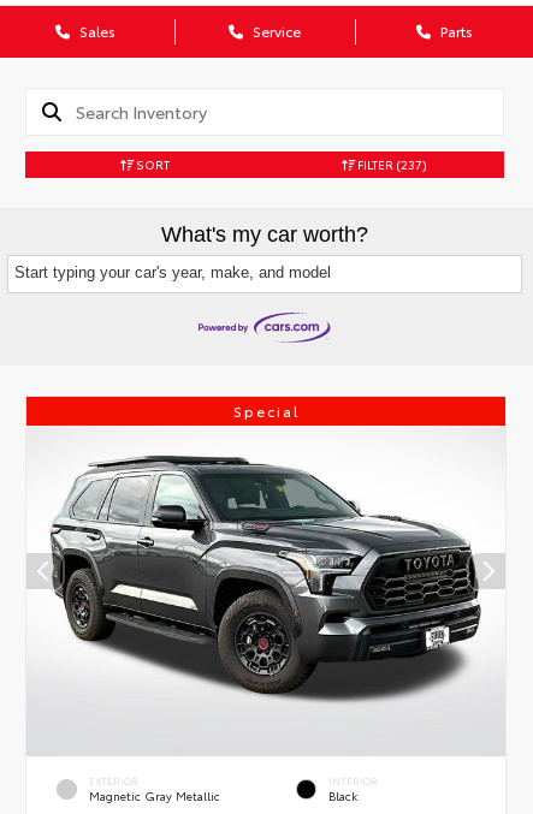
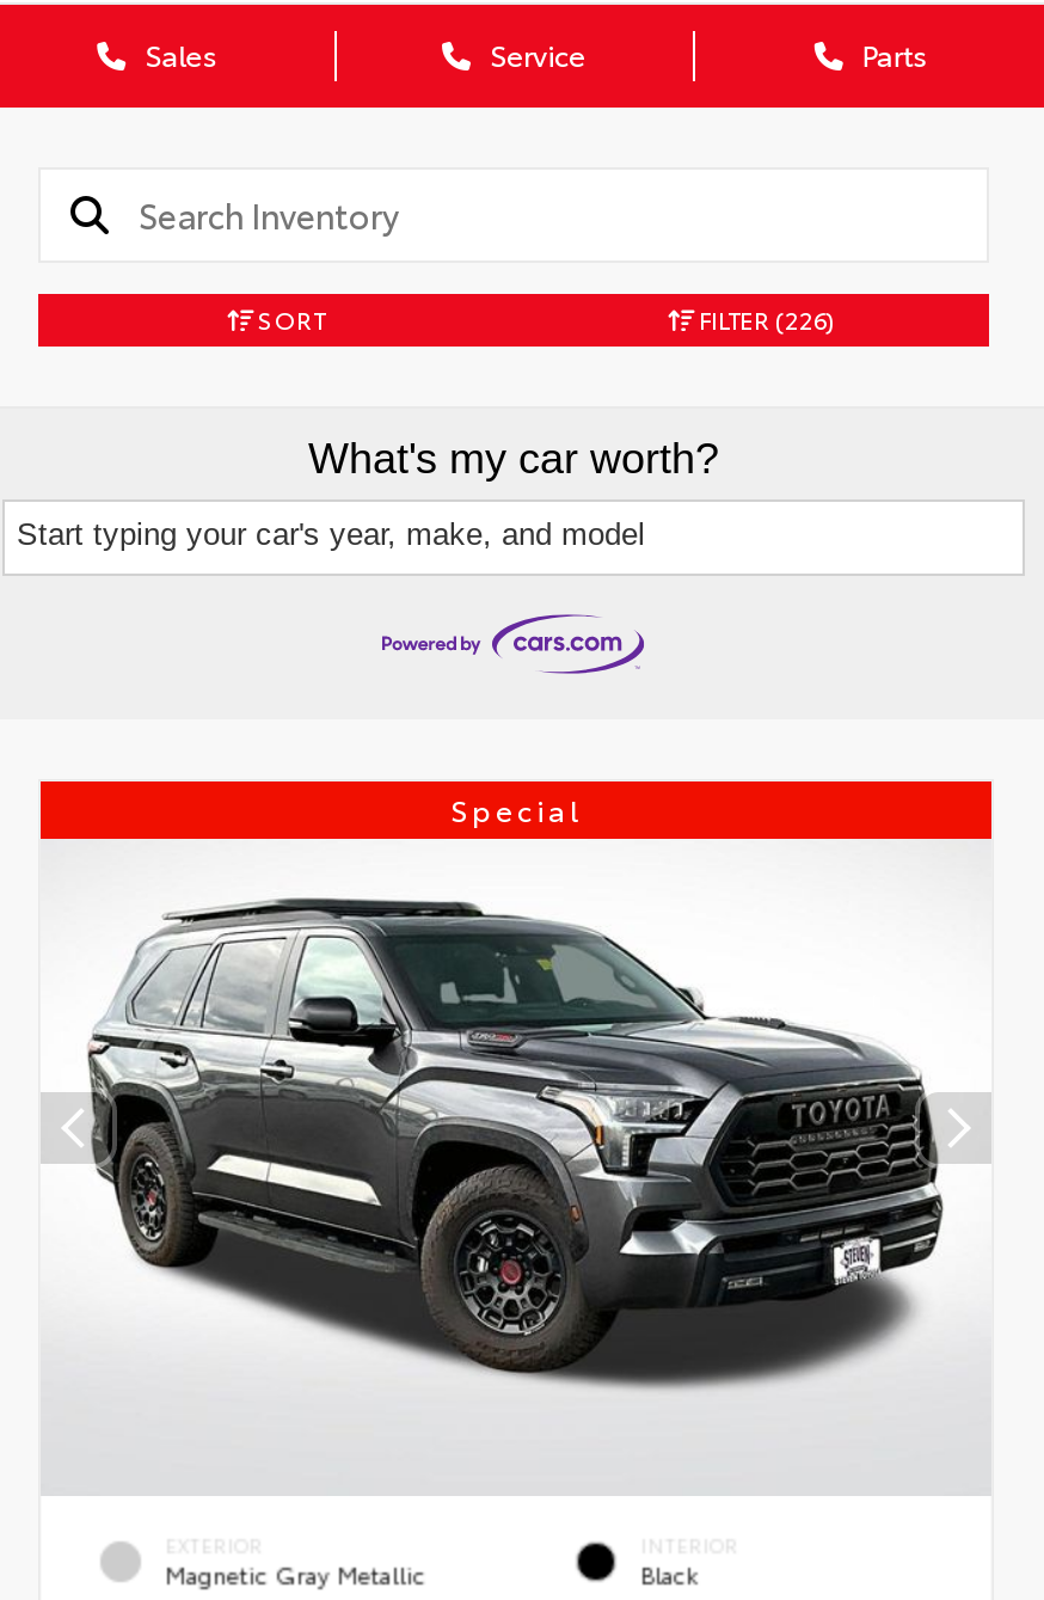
- FILTER (237)
+ FILTER (226)
